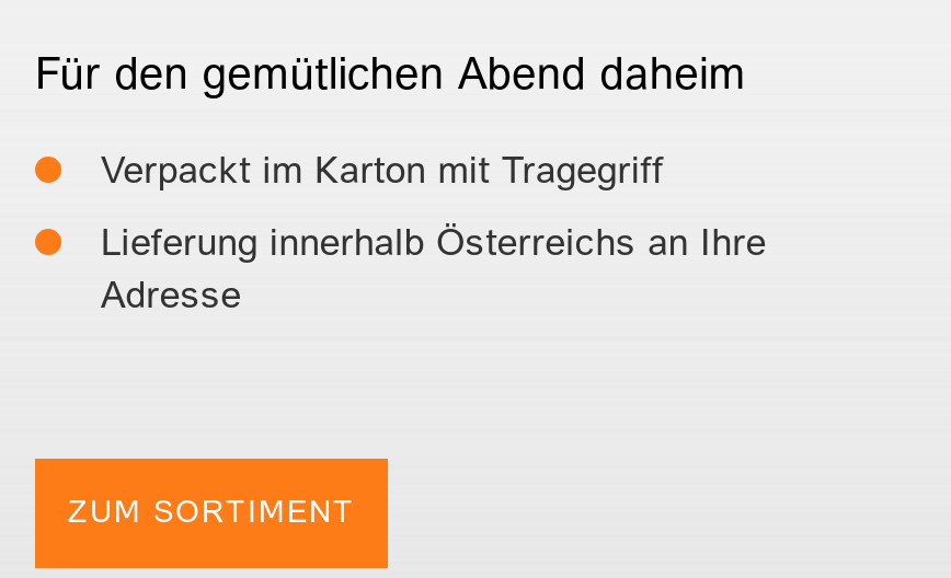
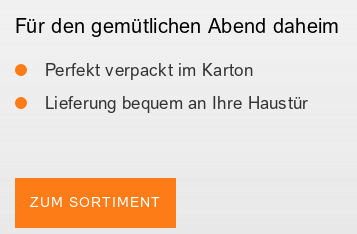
- Verpackt im Karton mit Tragegriff
+ Perfekt verpackt im Karton

- Lieferung innerhalb Österreichs an Ihre
- Adresse
+ Lieferung bequem an Ihre Haustür
